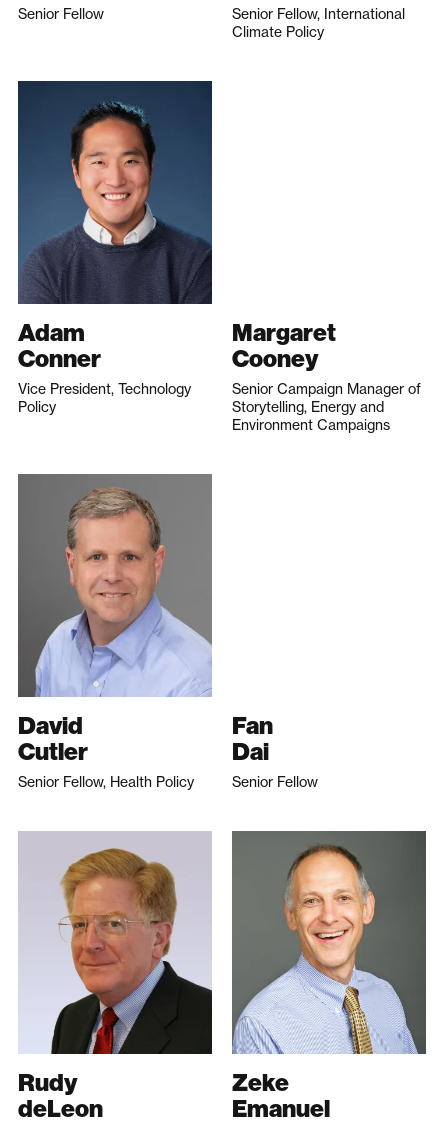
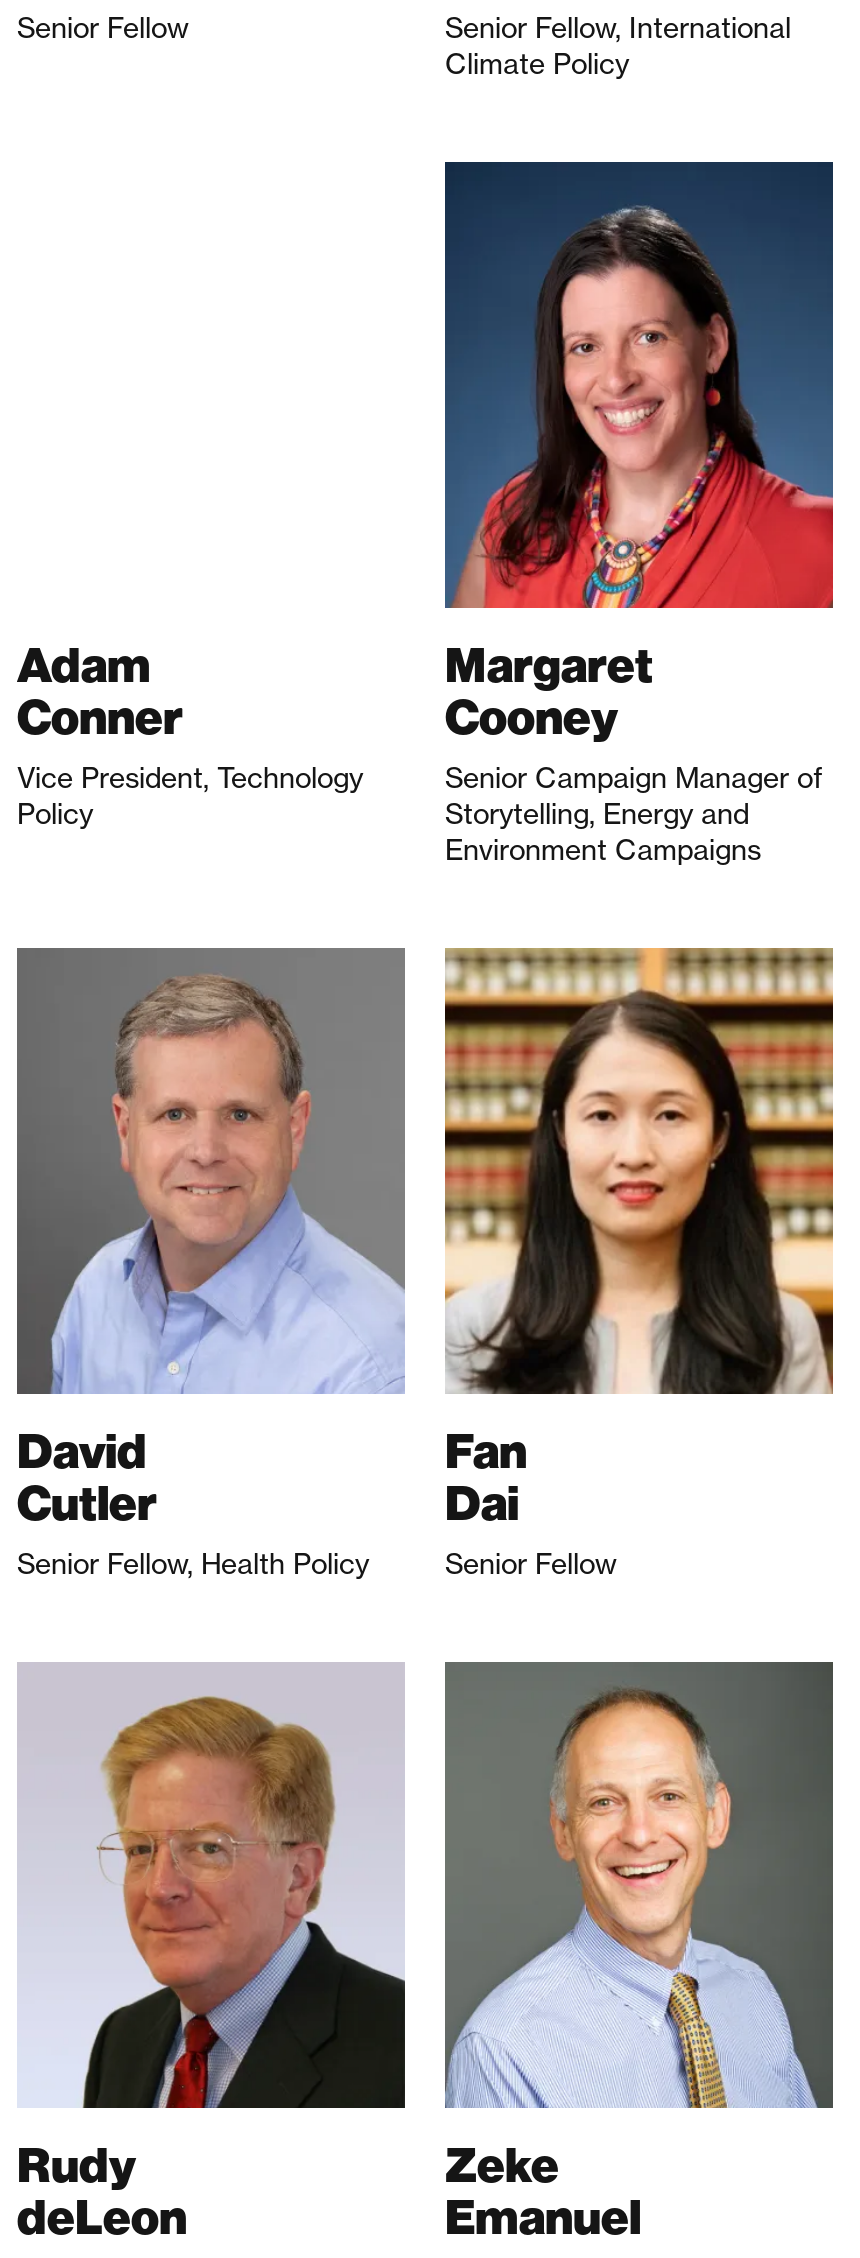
+ [image]

- [image]

+ [image]
